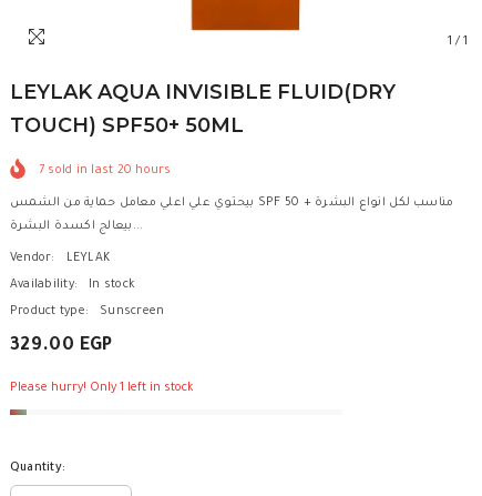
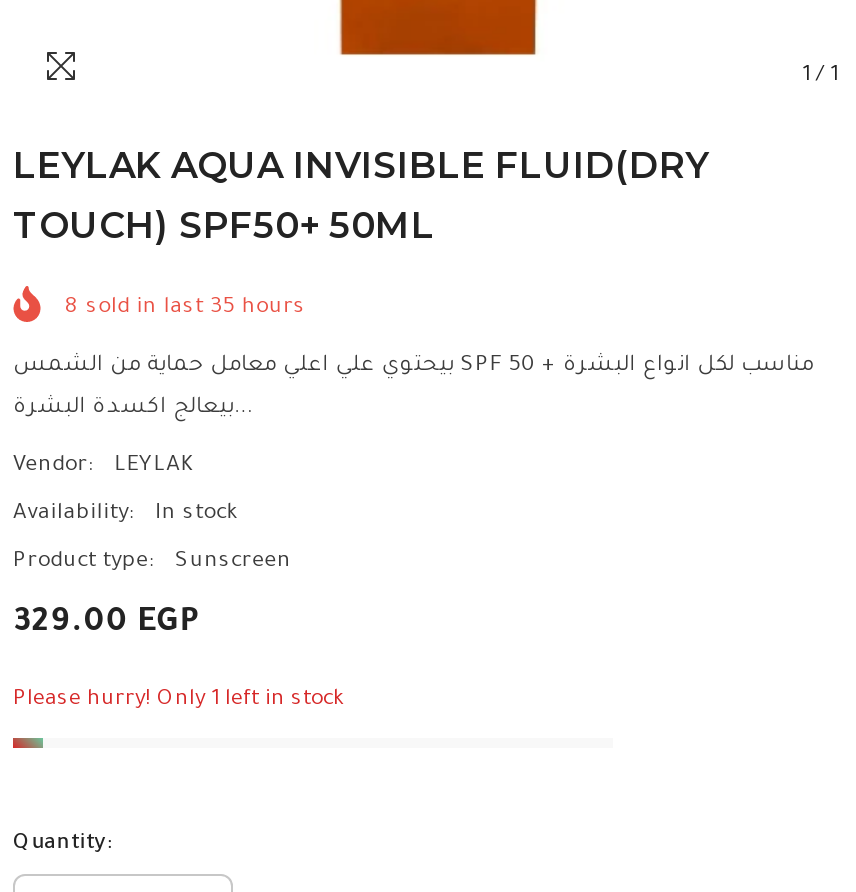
- 7 sold in last 20 hours
+ 8 sold in last 35 hours
